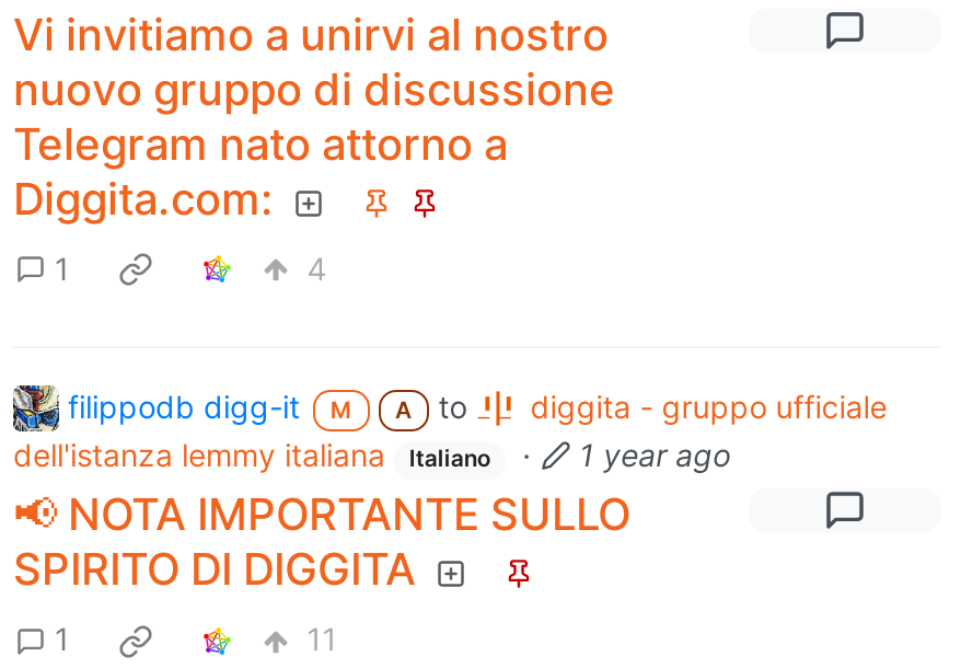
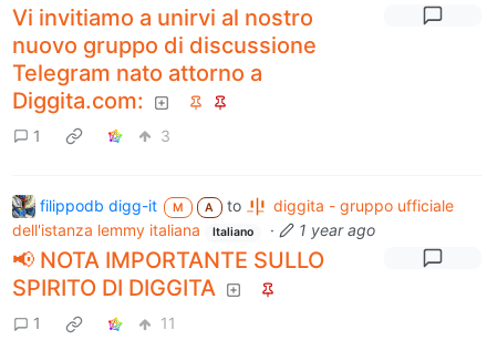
- 4
+ 3
